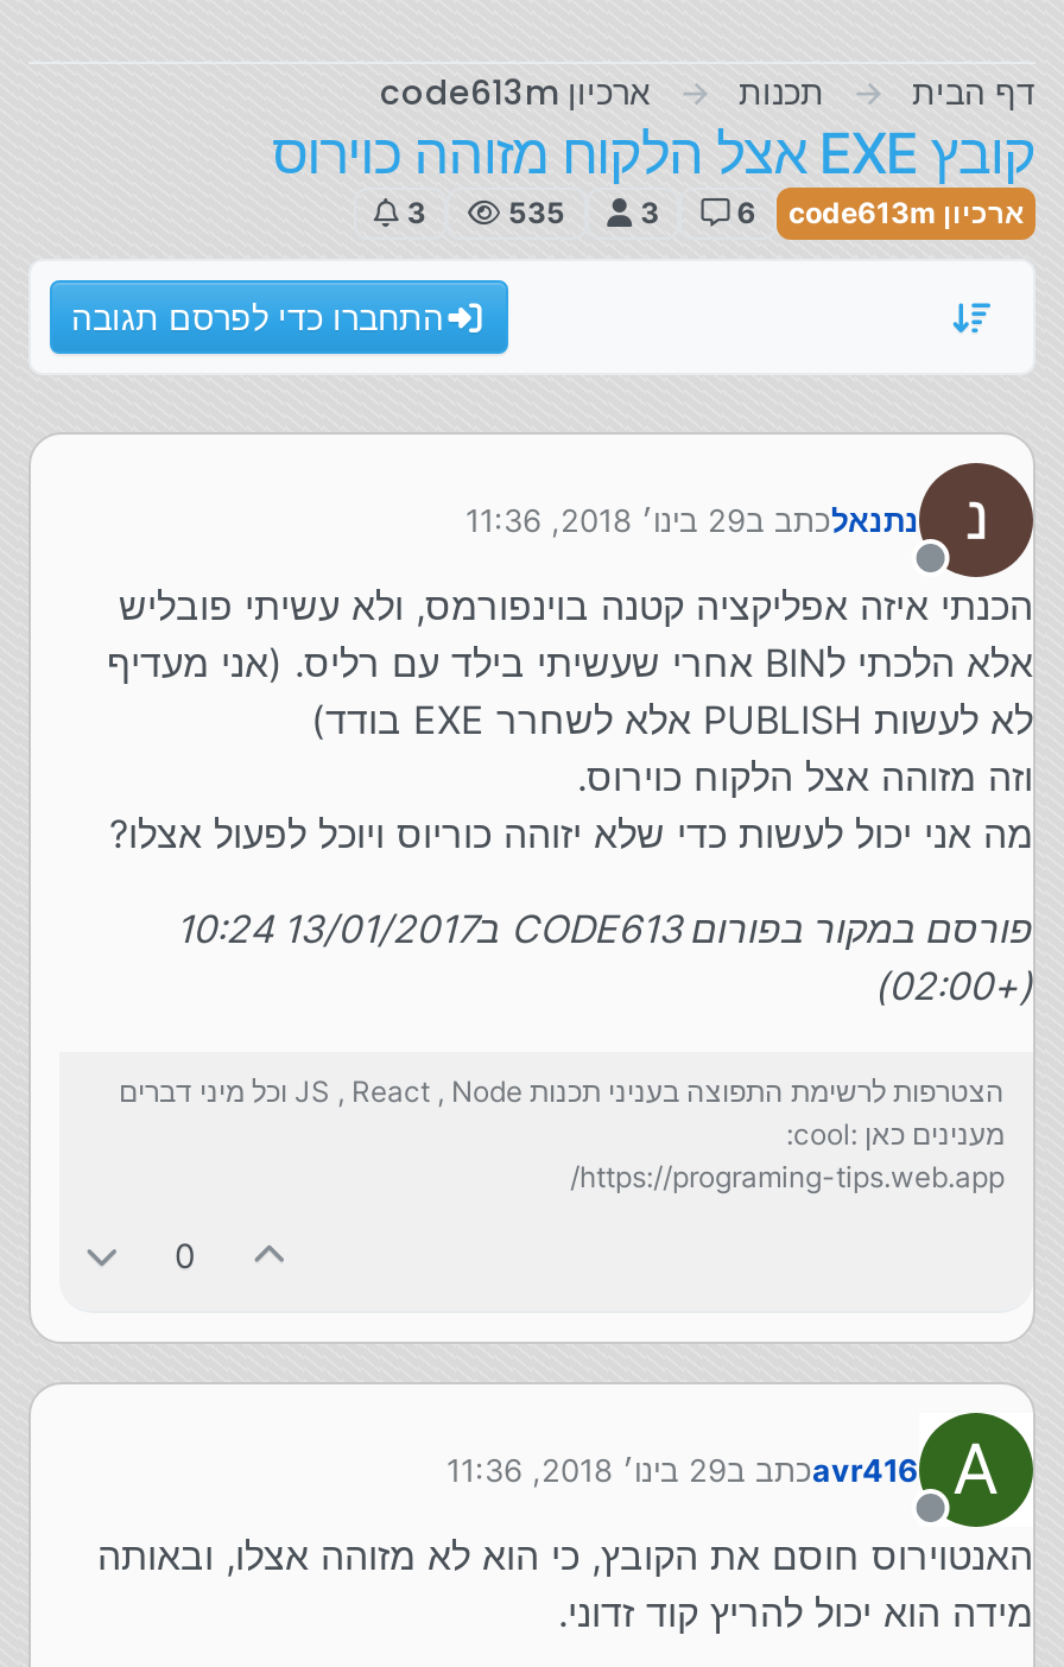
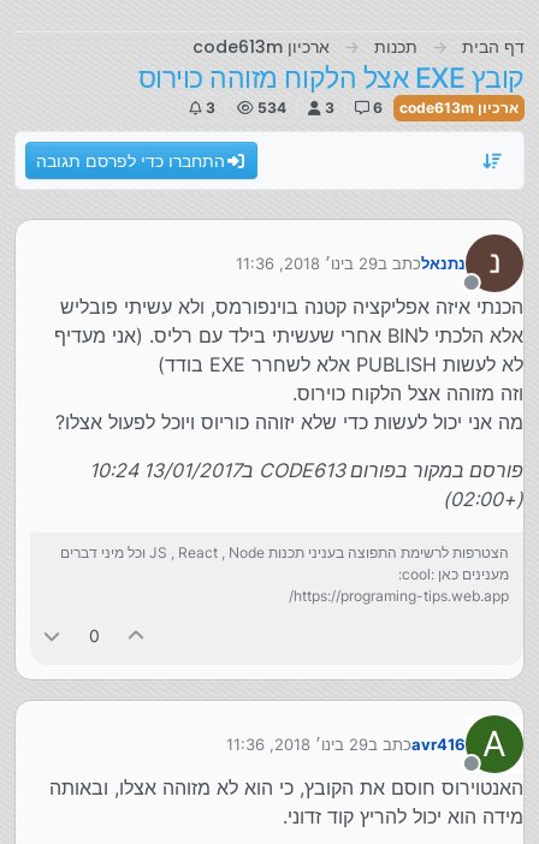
- 535
+ 534
